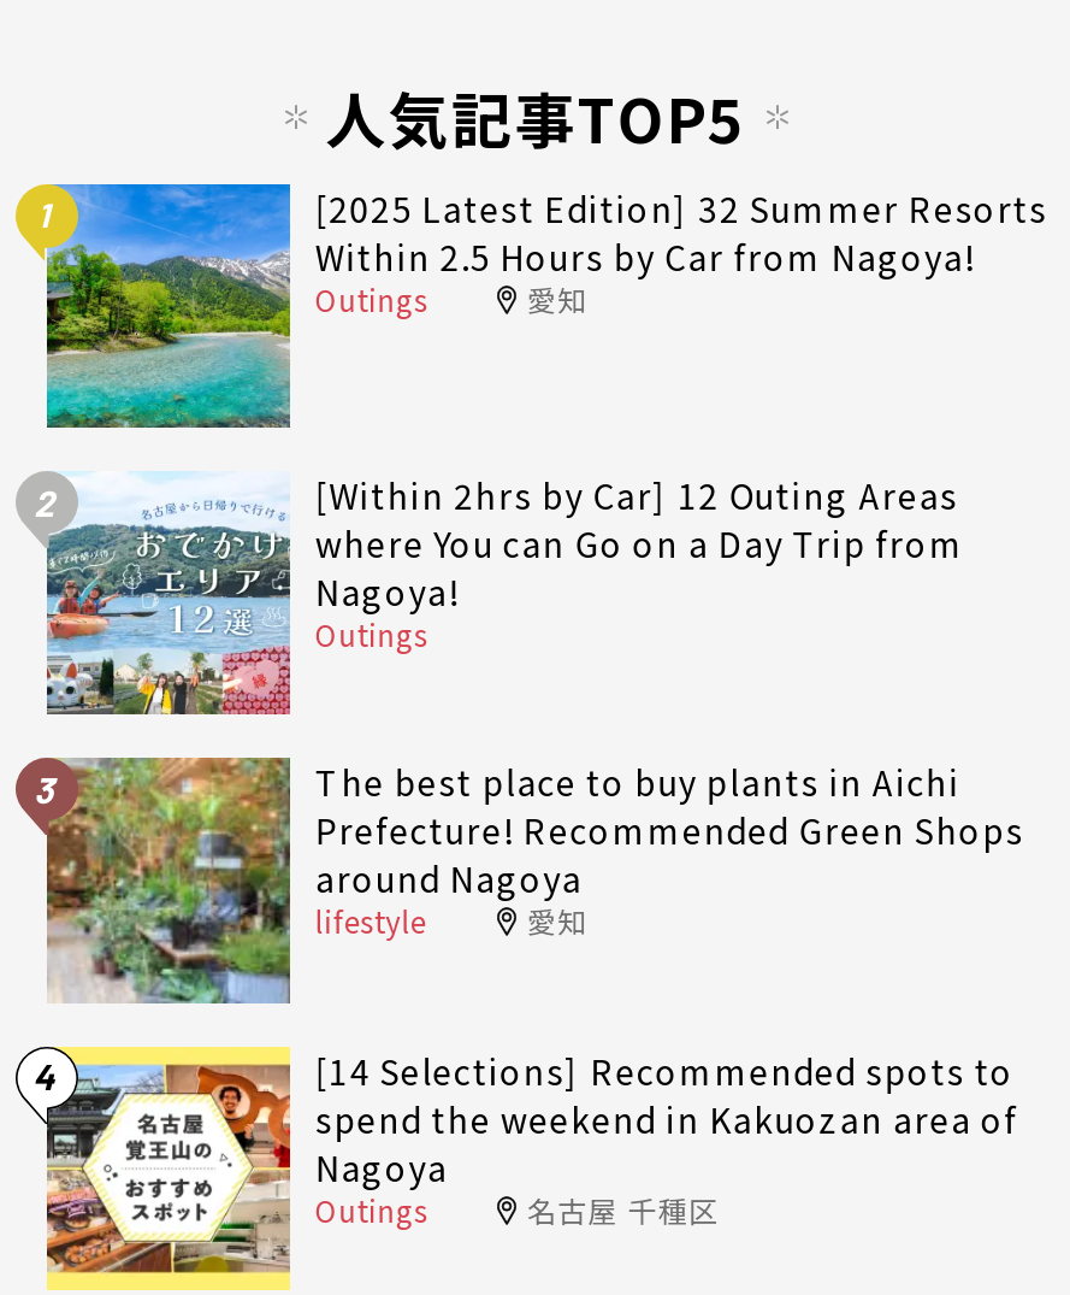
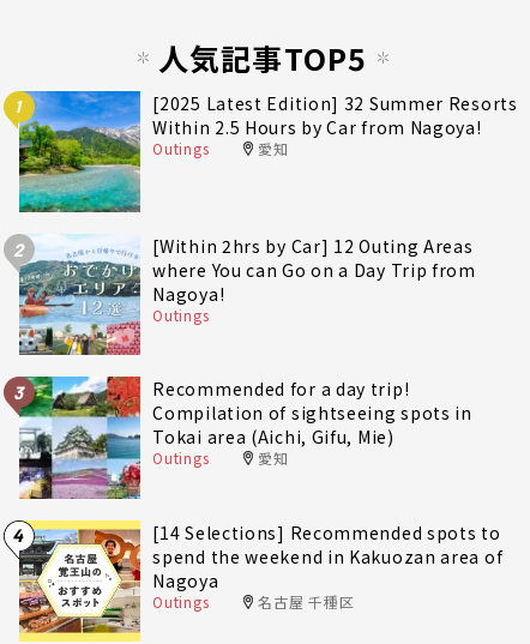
- [image]
- The best place to buy plants in Aichi
- Prefecture! Recommended Green Shops
- around Nagoya
- lifestyle
+ [image]
+ Recommended for a day trip!
+ Compilation of sightseeing spots in
+ Tokai area (Aichi, Gifu, Mie)
+ Outings
